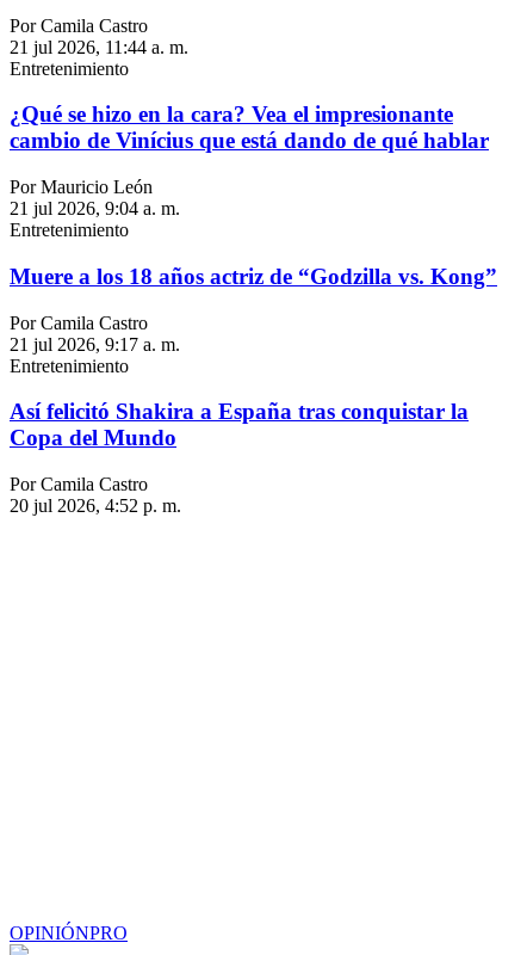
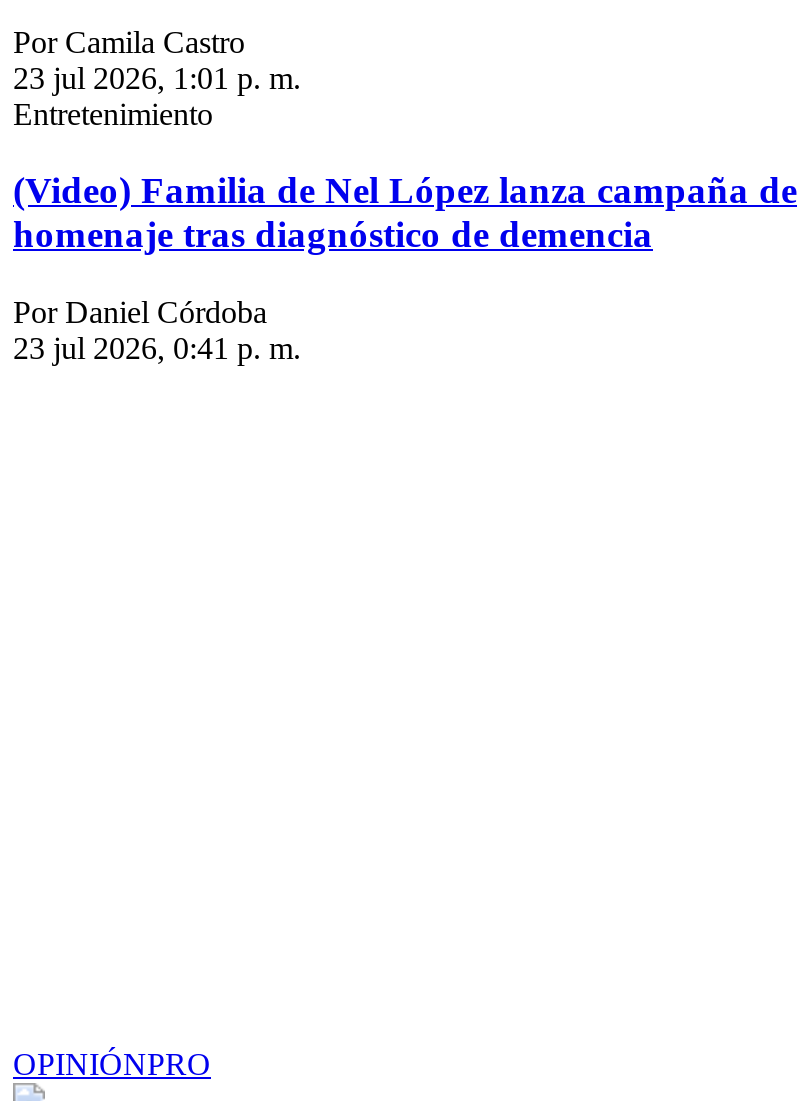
- 21 jul 2026, 11:44 a. m.
+ 23 jul 2026, 1:01 p. m.

- ¿Qué se hizo en la cara? Vea el impresionante
- cambio de Vinícius que está dando de qué hablar
- Por Mauricio León
- 21 jul 2026, 9:04 a. m.
- Entretenimiento
- Muere a los 18 años actriz de “Godzilla vs. Kong”
- Por Camila Castro
- 21 jul 2026, 9:17 a. m.
- Entretenimiento
- Así felicitó Shakira a España tras conquistar la
- Copa del Mundo
- Por Camila Castro
- 20 jul 2026, 4:52 p. m.
+ (Video) Familia de Nel López lanza campaña de
+ homenaje tras diagnóstico de demencia
+ Por Daniel Córdoba
+ 23 jul 2026, 0:41 p. m.
